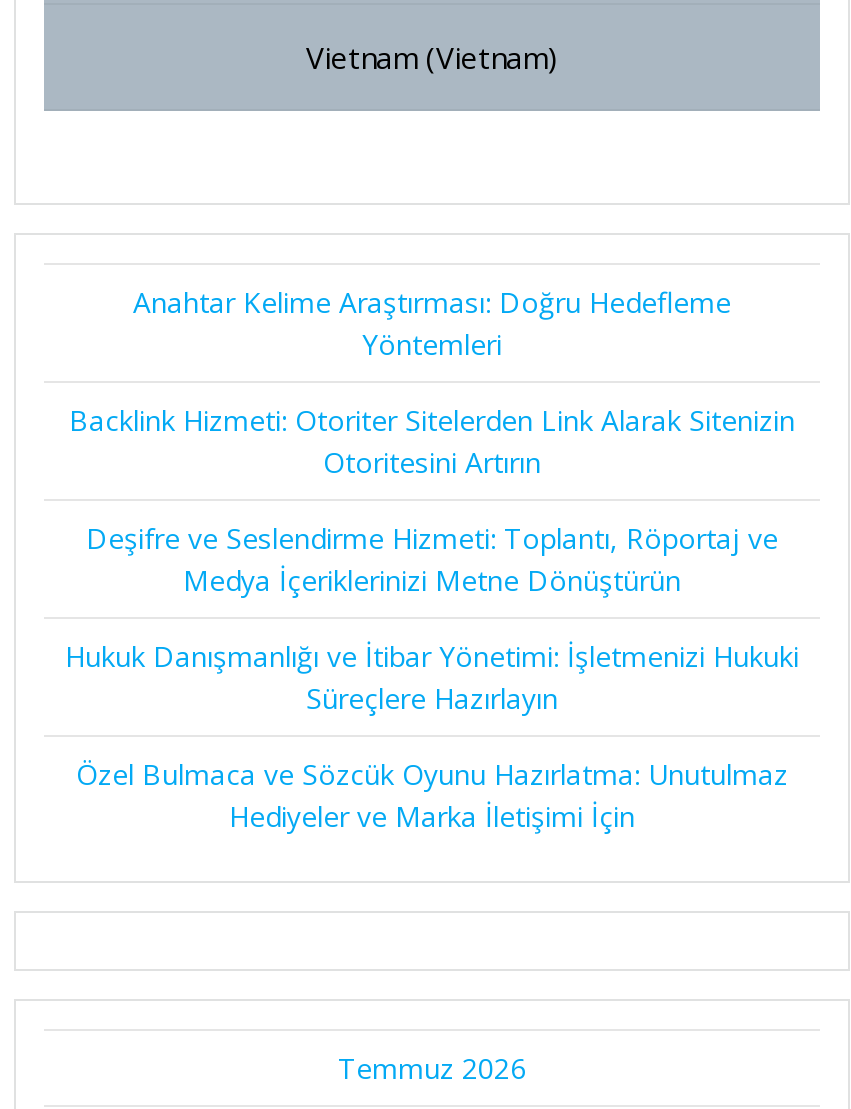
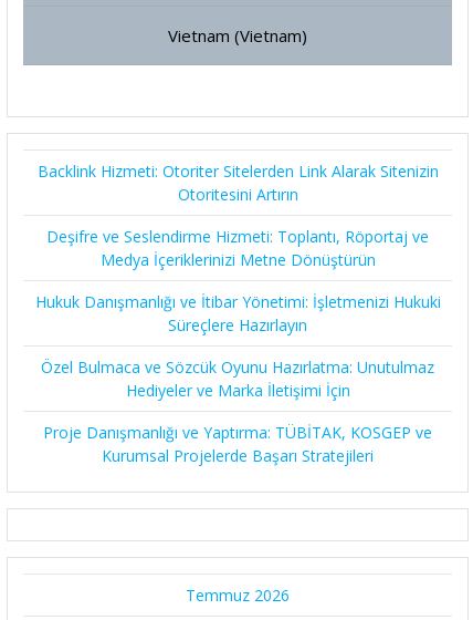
- Anahtar Kelime Araştırması: Doğru Hedefleme
- Yöntemleri

moved up: Backlink Hizmeti: Otoriter Sitelerden Link Alarak Sitenizin | Otoritesini Artırın | Deşifre ve Seslendirme Hizmeti: Toplantı, Röportaj ve | Medya İçeriklerinizi Metne Dönüştürün | Hukuk Danışmanlığı ve İtibar Yönetimi: İşletmenizi Hukuki | Süreçlere Hazırlayın | Özel Bulmaca ve Sözcük Oyunu Hazırlatma: Unutulmaz | Hediyeler ve Marka İletişimi İçin

+ Proje Danışmanlığı ve Yaptırma: TÜBİTAK, KOSGEP ve
+ Kurumsal Projelerde Başarı Stratejileri
